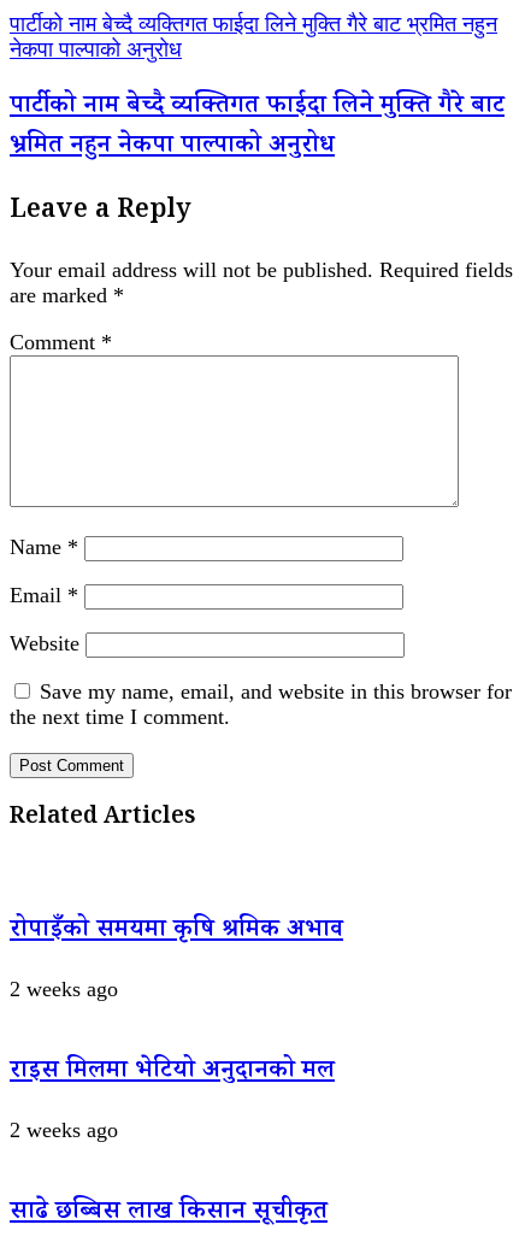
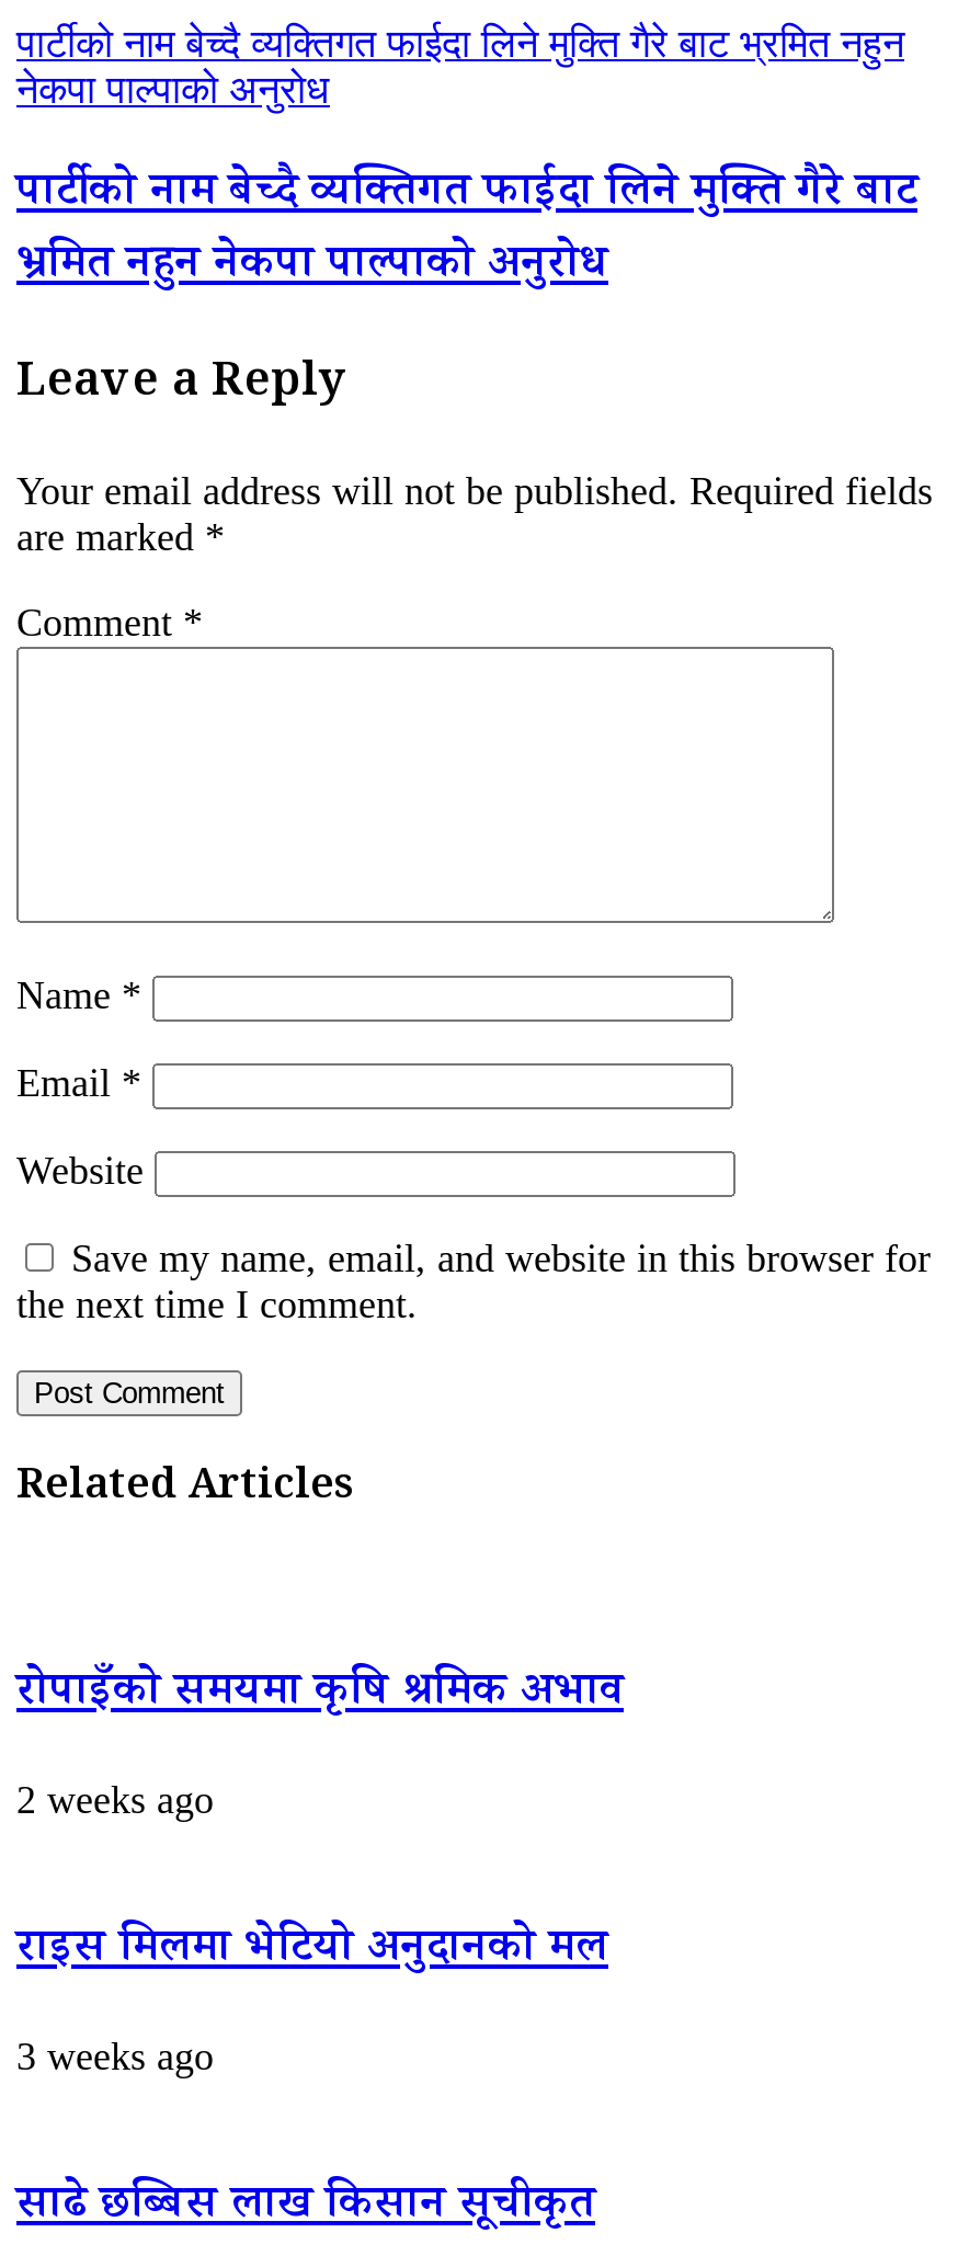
- 2 weeks ago
+ 3 weeks ago
